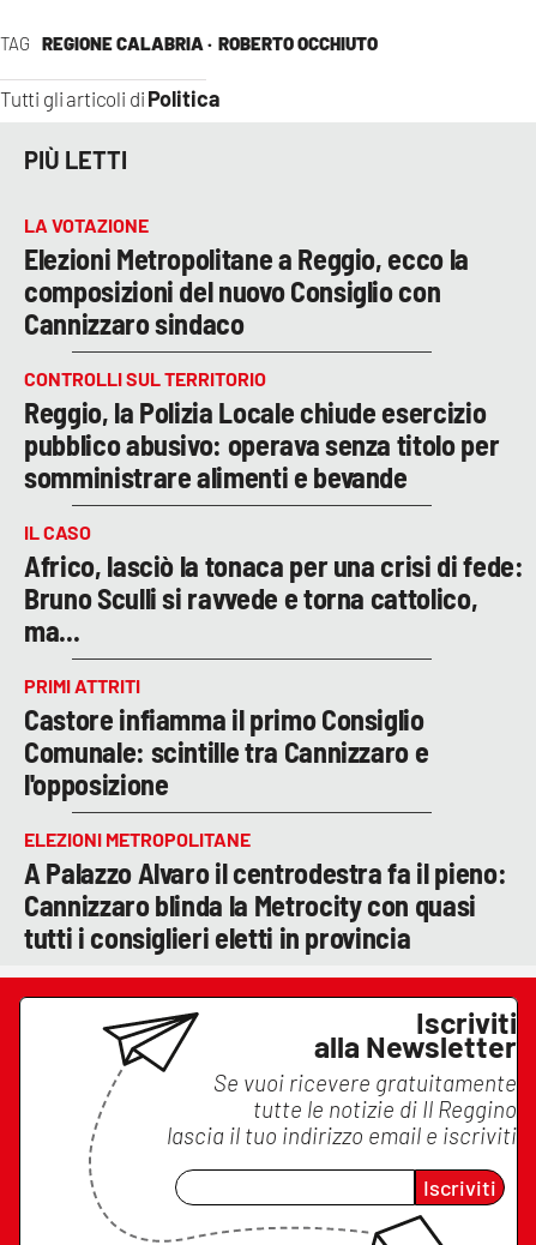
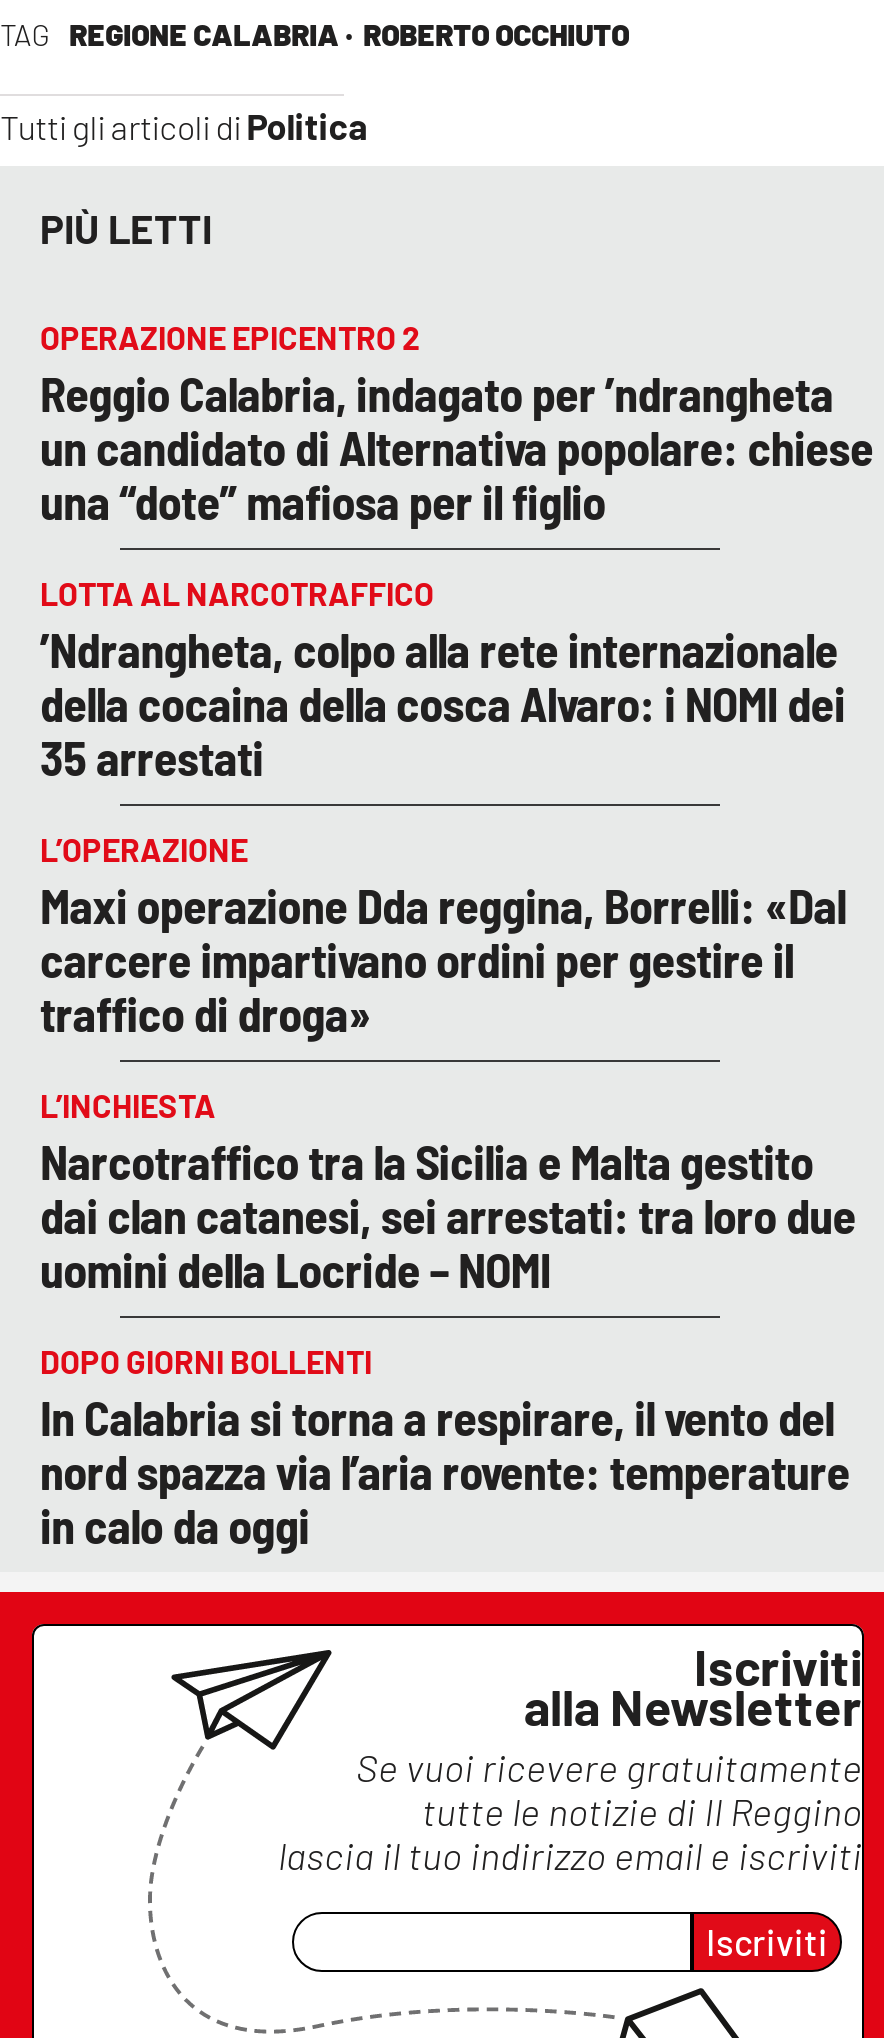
- LA VOTAZIONE
- Elezioni Metropolitane a Reggio, ecco la
- composizioni del nuovo Consiglio con
- Cannizzaro sindaco
+ OPERAZIONE EPICENTRO 2
+ Reggio Calabria, indagato per ’ndrangheta
+ un candidato di Alternativa popolare: chiese
+ una “dote” mafiosa per il figlio

- CONTROLLI SUL TERRITORIO
- Reggio, la Polizia Locale chiude esercizio
- pubblico abusivo: operava senza titolo per
- somministrare alimenti e bevande
+ LOTTA AL NARCOTRAFFICO
+ ’Ndrangheta, colpo alla rete internazionale
+ della cocaina della cosca Alvaro: i NOMI dei
+ 35 arrestati

- IL CASO
- Africo, lasciò la tonaca per una crisi di fede:
- Bruno Sculli si ravvede e torna cattolico,
- ma...
+ L’OPERAZIONE
+ Maxi operazione Dda reggina, Borrelli: «Dal
+ carcere impartivano ordini per gestire il
+ traffico di droga»

- PRIMI ATTRITI
- Castore infiamma il primo Consiglio
- Comunale: scintille tra Cannizzaro e
- l'opposizione
+ L’INCHIESTA
+ Narcotraffico tra la Sicilia e Malta gestito
+ dai clan catanesi, sei arrestati: tra loro due
+ uomini della Locride – NOMI

- ELEZIONI METROPOLITANE
- A Palazzo Alvaro il centrodestra fa il pieno:
- Cannizzaro blinda la Metrocity con quasi
- tutti i consiglieri eletti in provincia
+ DOPO GIORNI BOLLENTI
+ In Calabria si torna a respirare, il vento del
+ nord spazza via l’aria rovente: temperature
+ in calo da oggi
